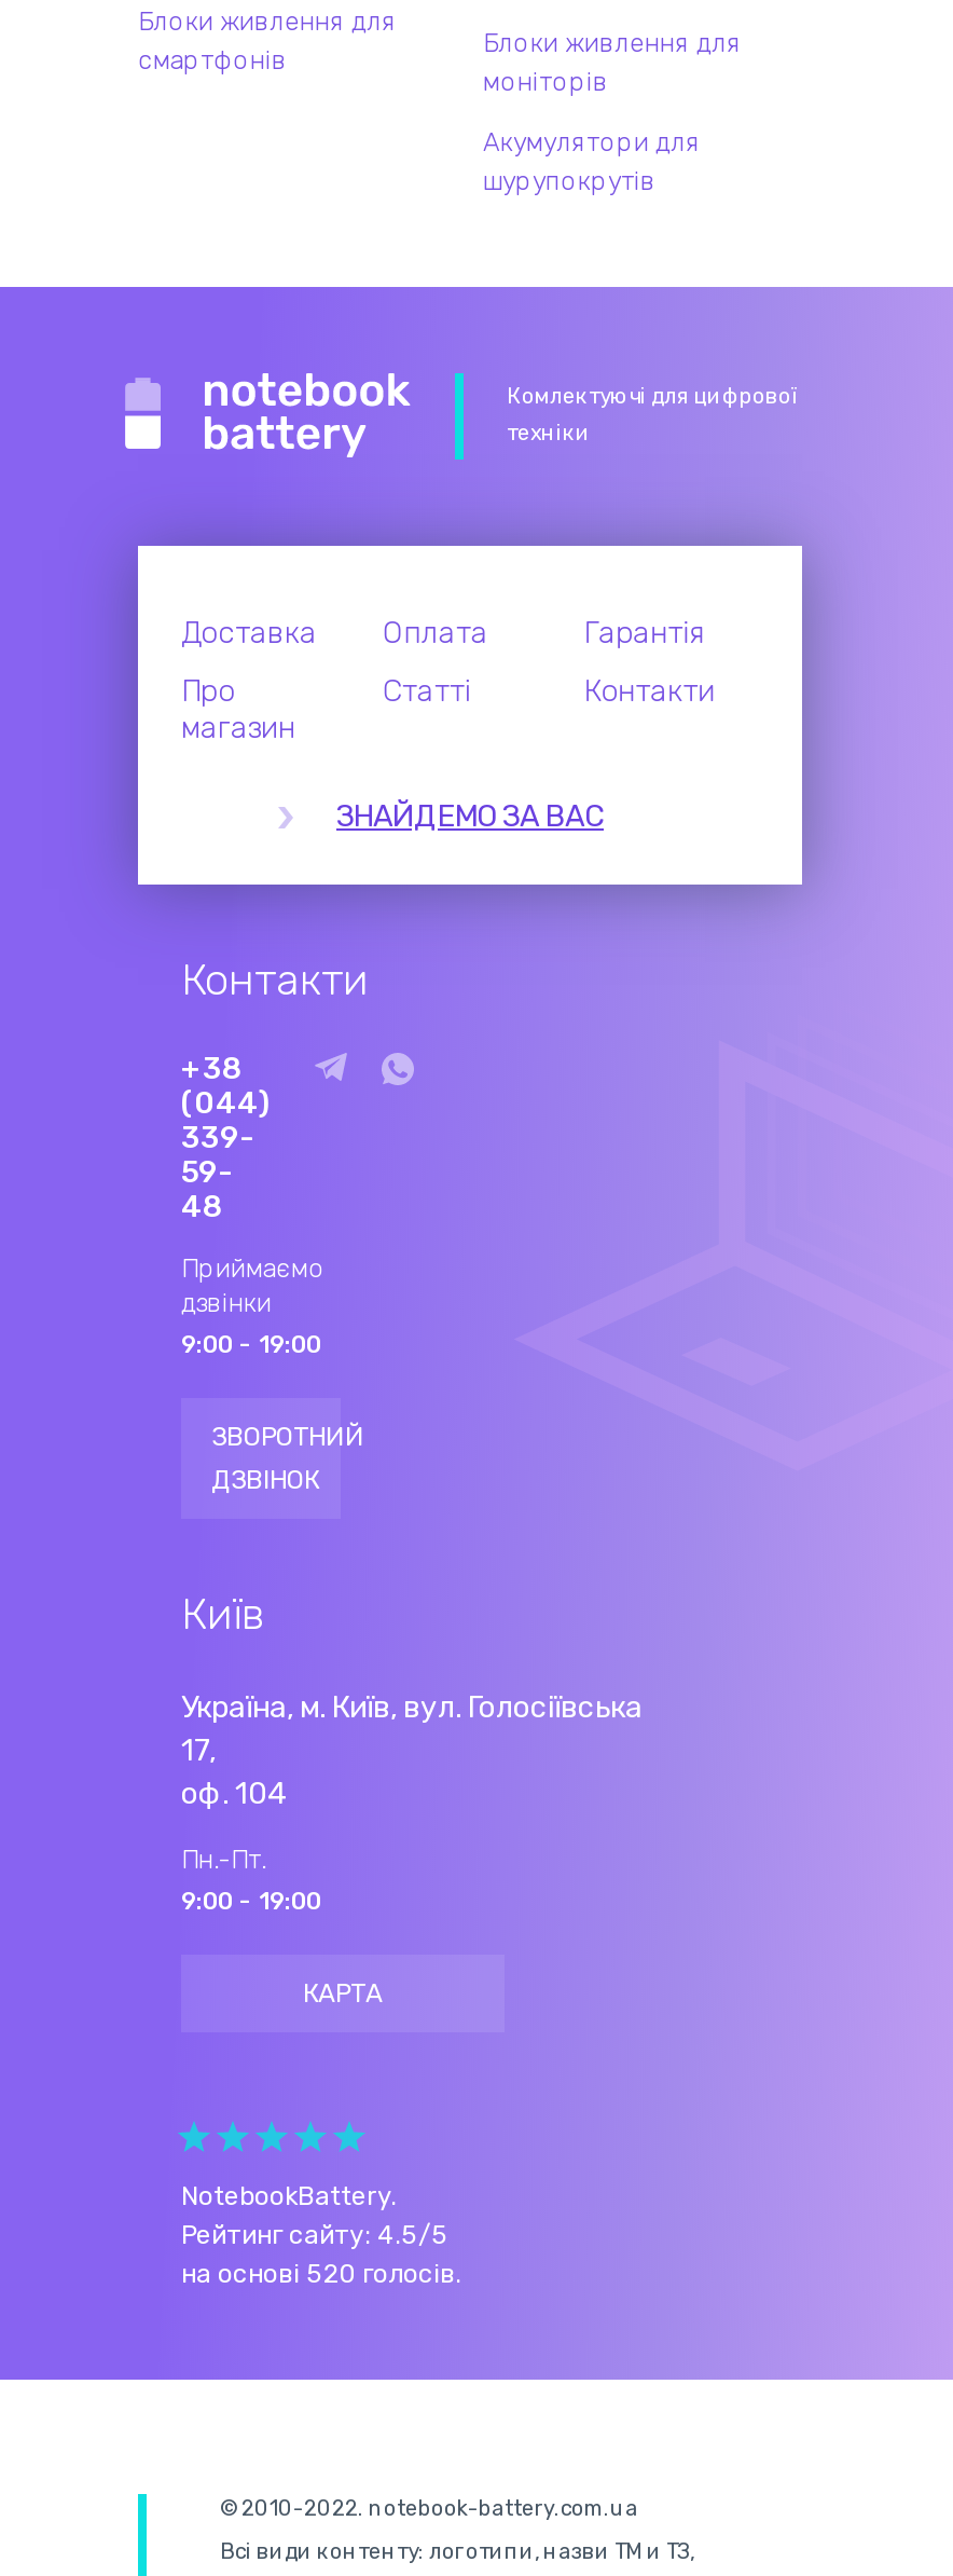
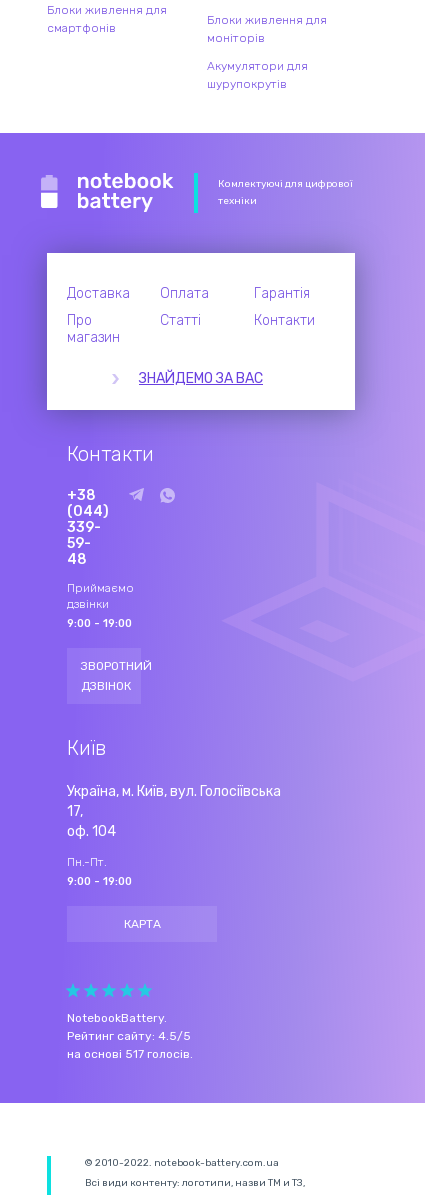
- на основі 520 голосів.
+ на основі 517 голосів.
